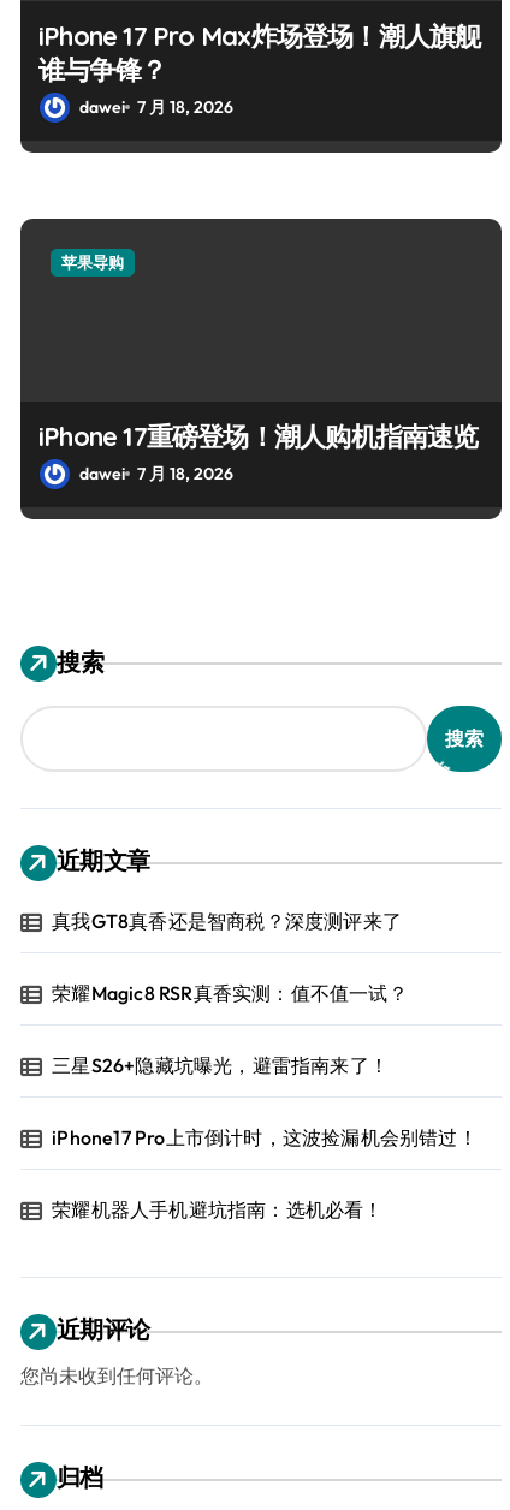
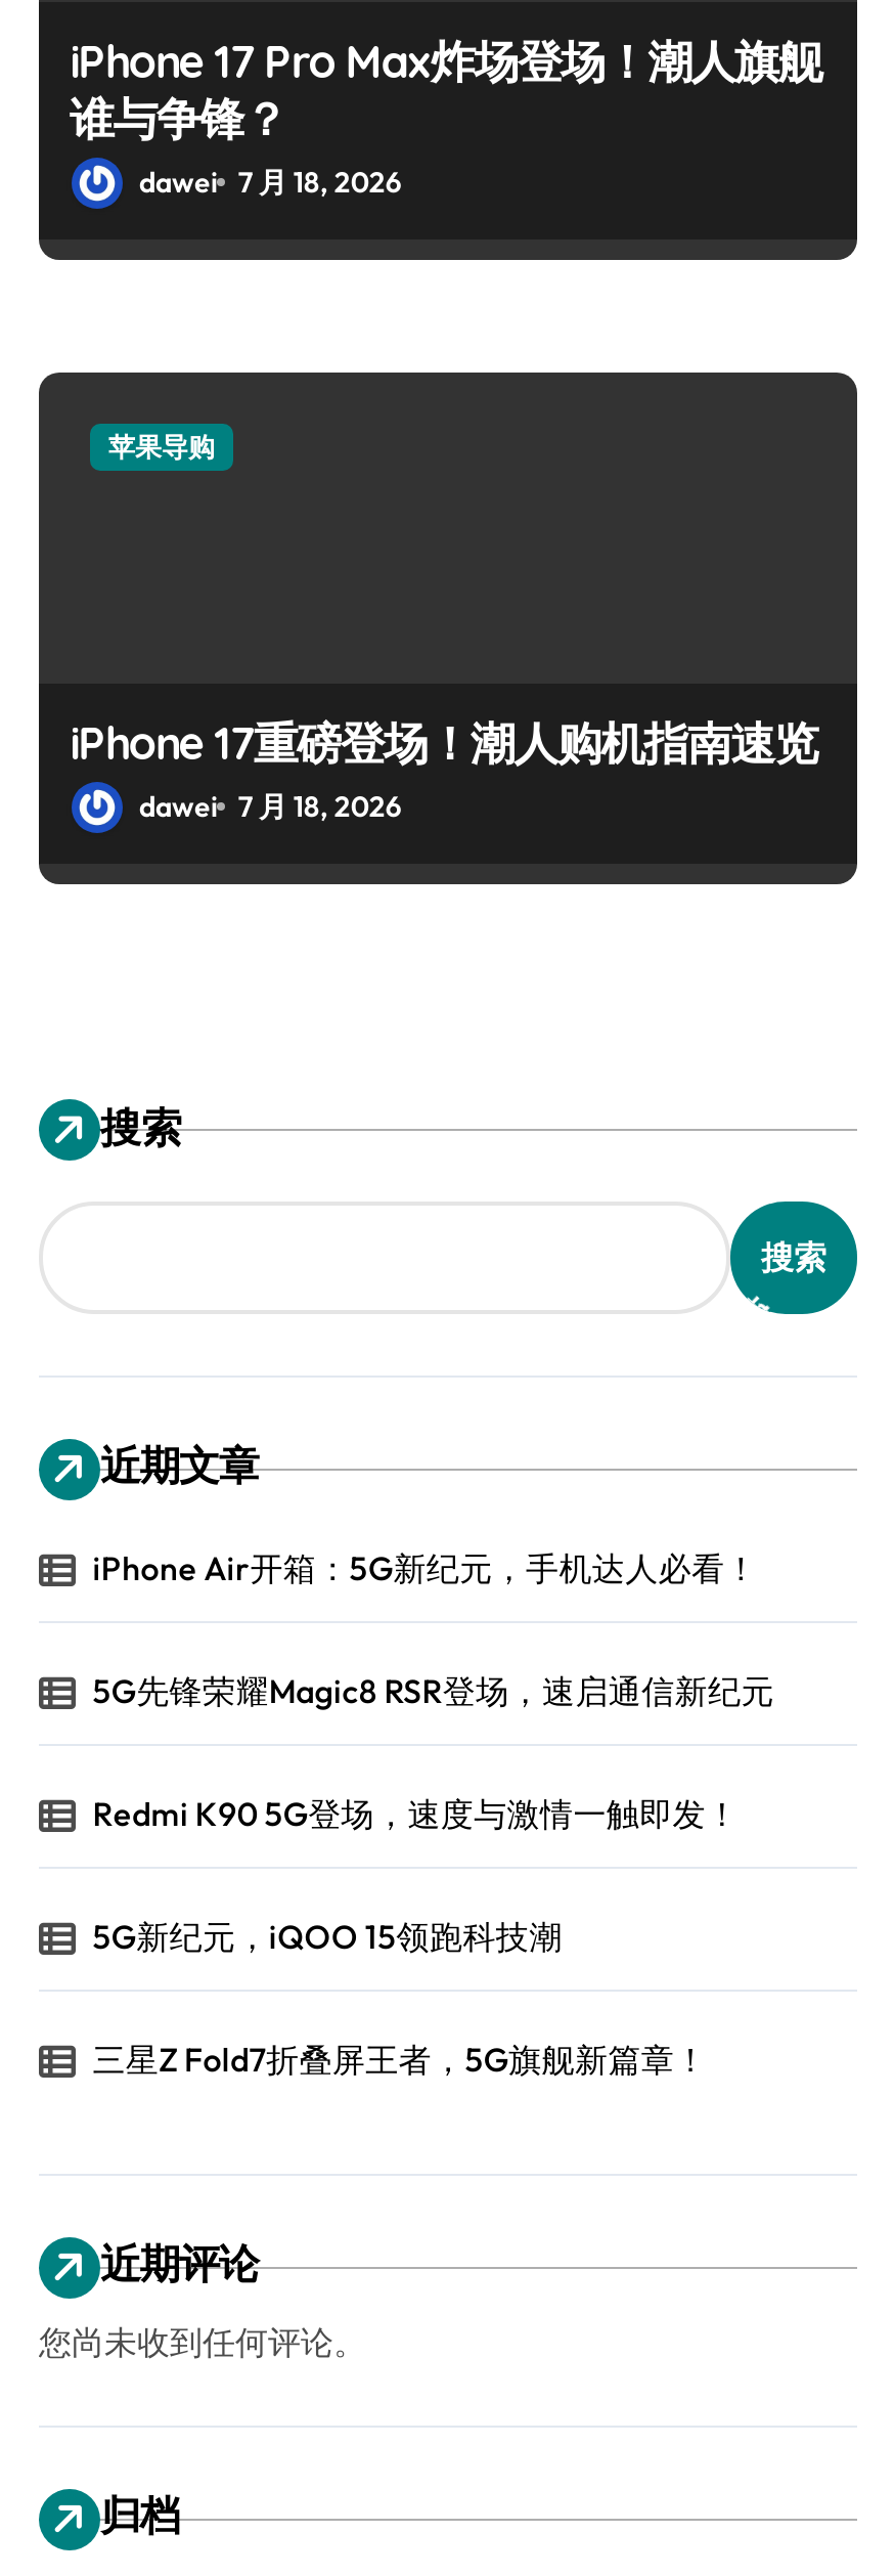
- 真我GT8真香还是智商税？深度测评来了
+ iPhone Air开箱：5G新纪元，手机达人必看！

- 荣耀Magic8 RSR真香实测：值不值一试？
+ 5G先锋荣耀Magic8 RSR登场，速启通信新纪元

- 三星S26+隐藏坑曝光，避雷指南来了！
+ Redmi K90 5G登场，速度与激情一触即发！

- iPhone17 Pro上市倒计时，这波捡漏机会别错过！
+ 5G新纪元，iQOO 15领跑科技潮

- 荣耀机器人手机避坑指南：选机必看！
+ 三星Z Fold7折叠屏王者，5G旗舰新篇章！
